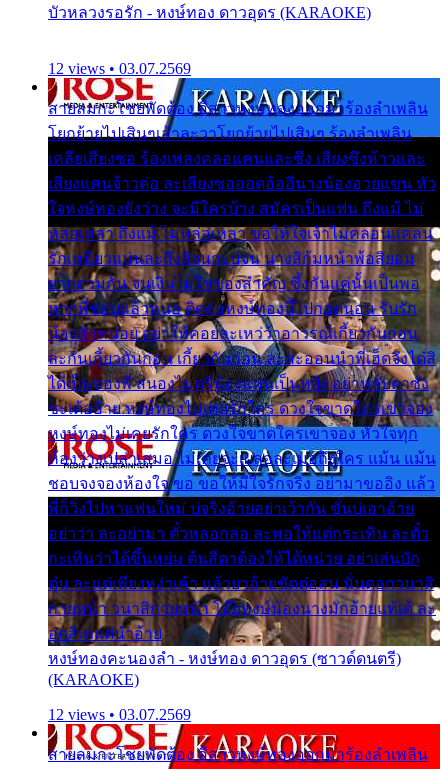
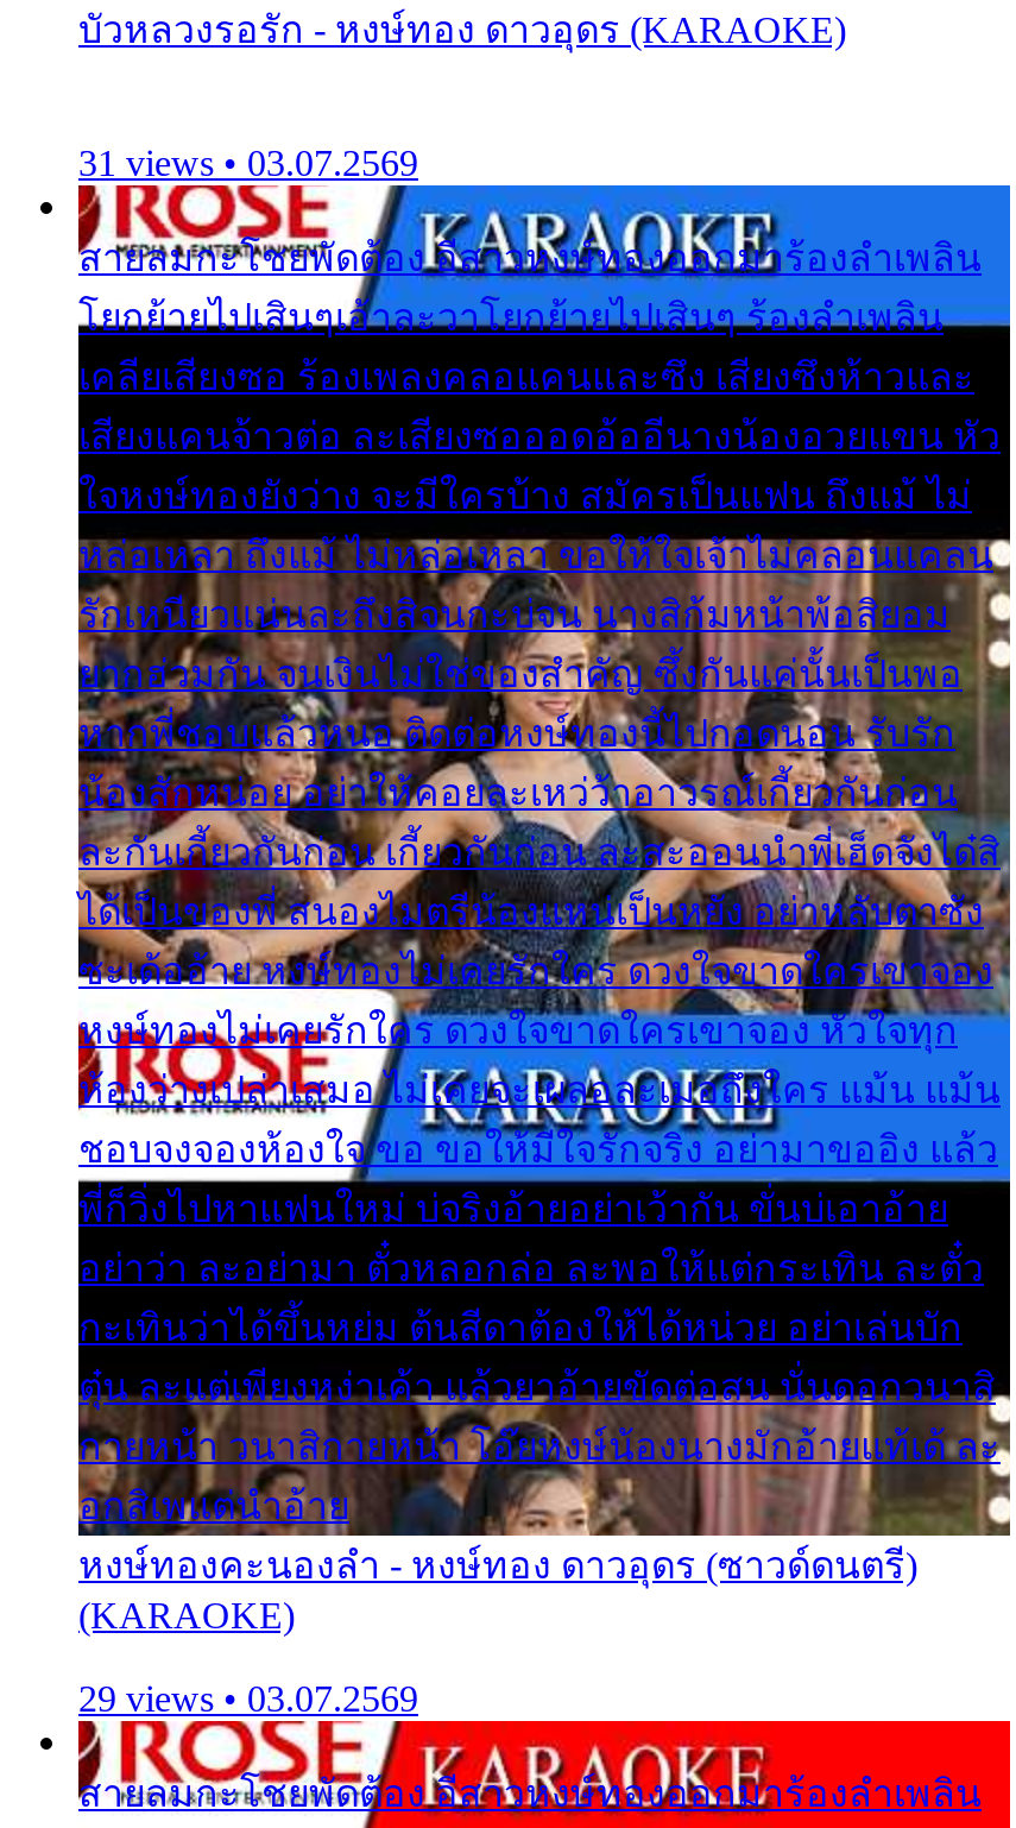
- 12 views • 03.07.2569
+ 31 views • 03.07.2569

- 12 views • 03.07.2569
+ 29 views • 03.07.2569
